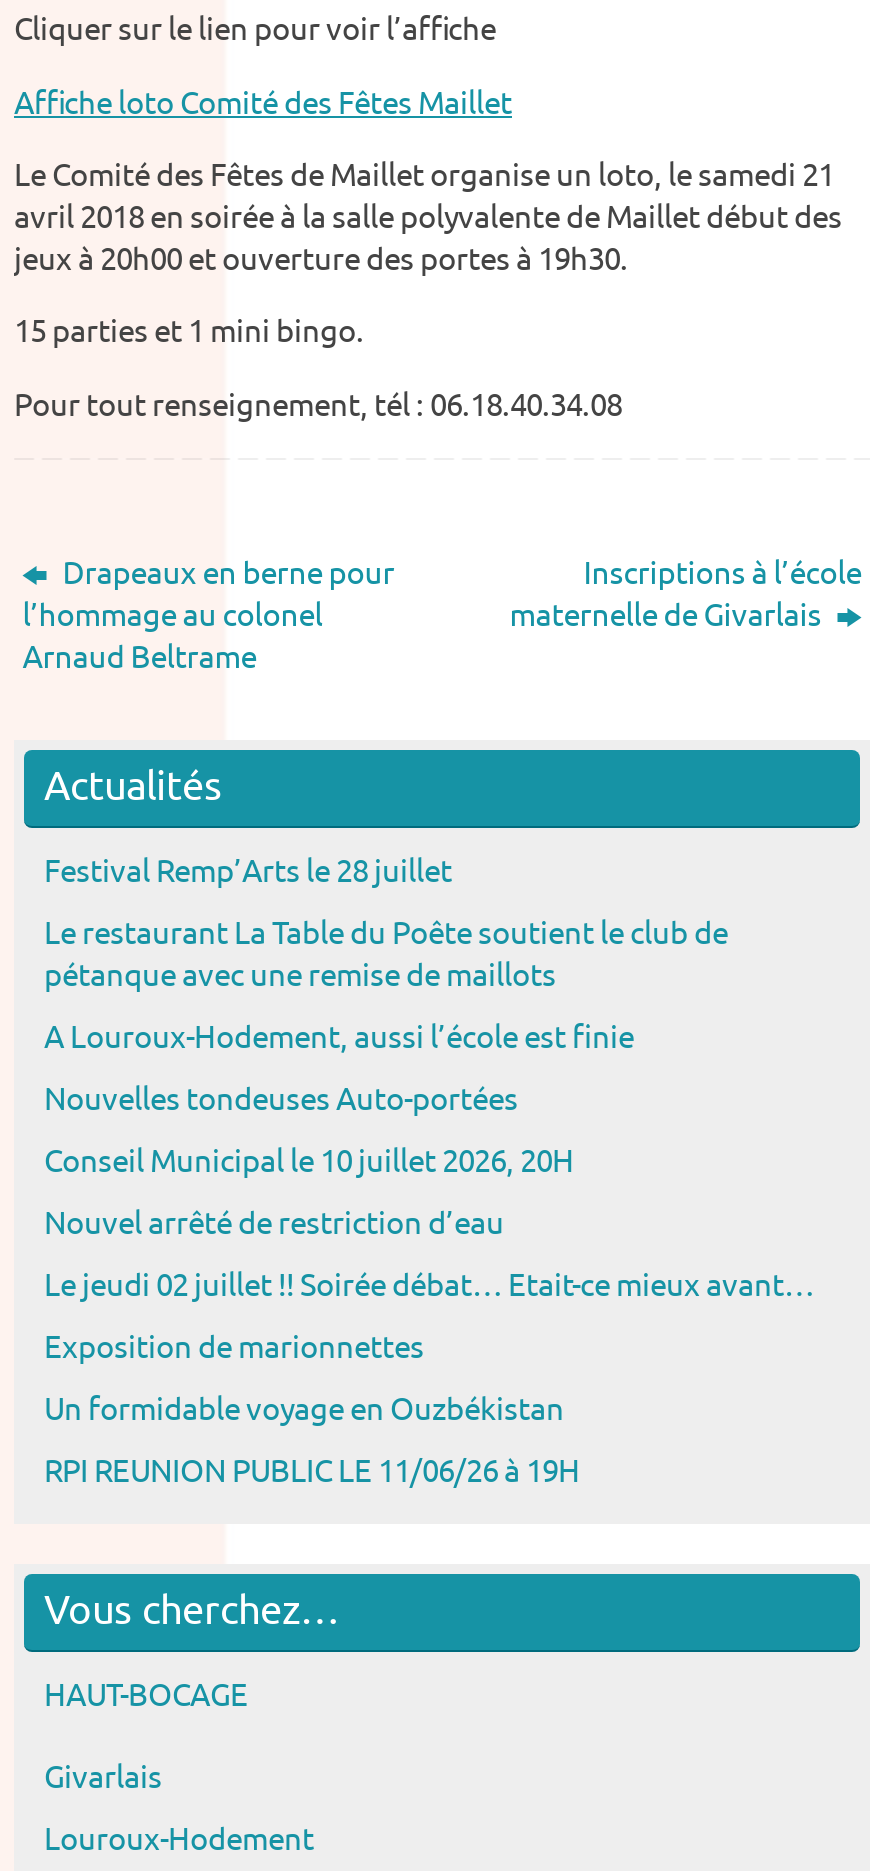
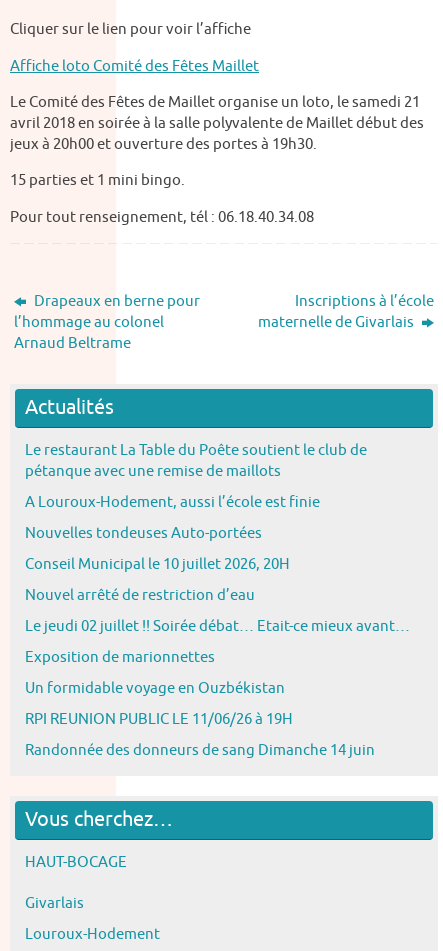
- Festival Remp’Arts le 28 juillet

moved up: Le restaurant La Table du Poête soutient le club de | pétanque avec une remise de maillots | A Louroux-Hodement, aussi l’école est finie | ... | Un formidable voyage en Ouzbékistan | RPI REUNION PUBLIC LE 11/06/26 à 19H

+ Randonnée des donneurs de sang Dimanche 14 juin
